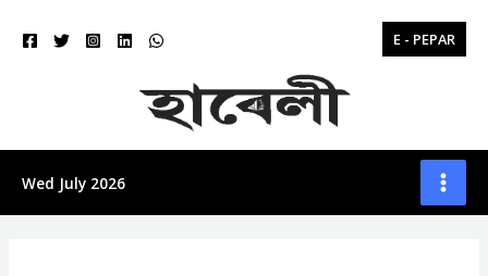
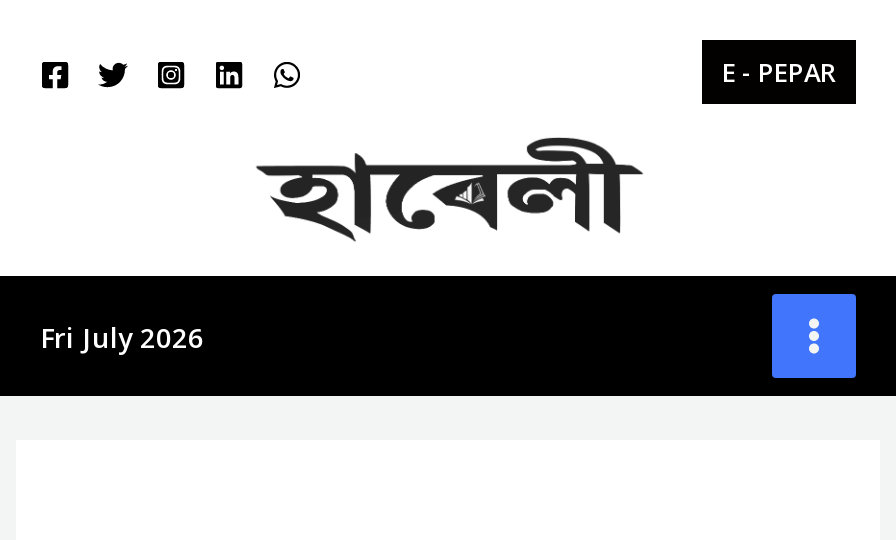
- Wed July 2026
+ Fri July 2026
